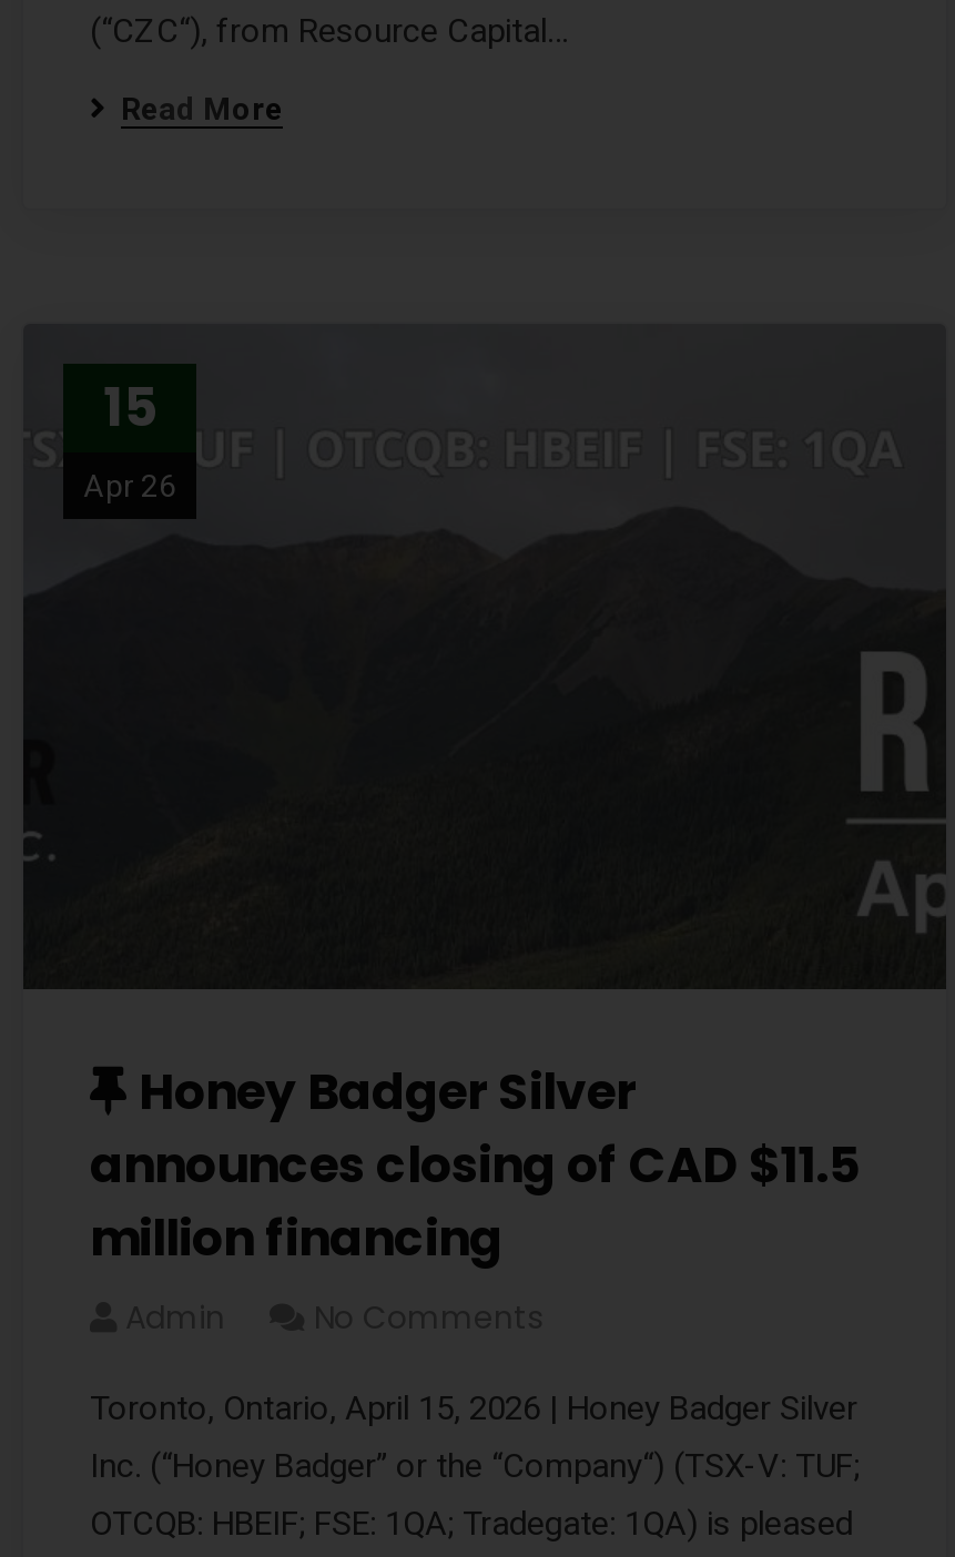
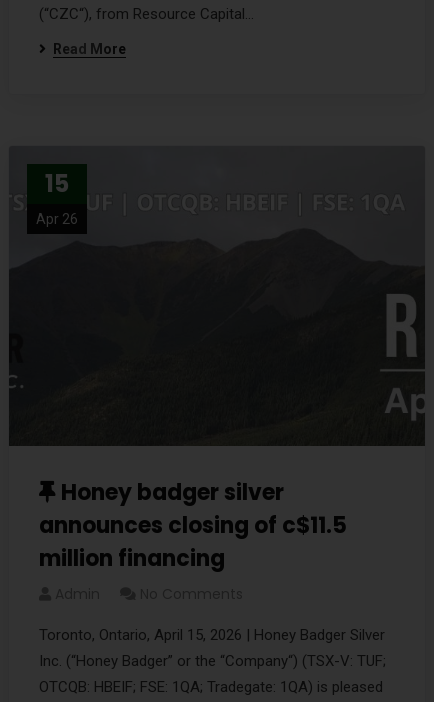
- Honey Badger Silver
- announces closing of CAD $11.5
+ Honey badger silver
+ announces closing of c$11.5
